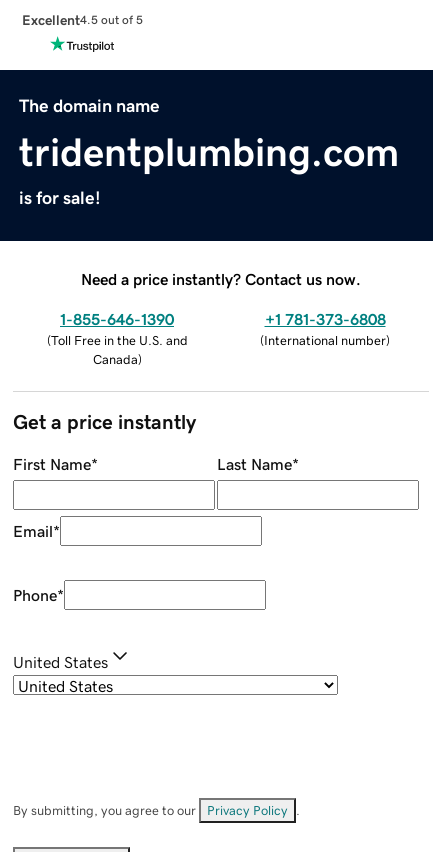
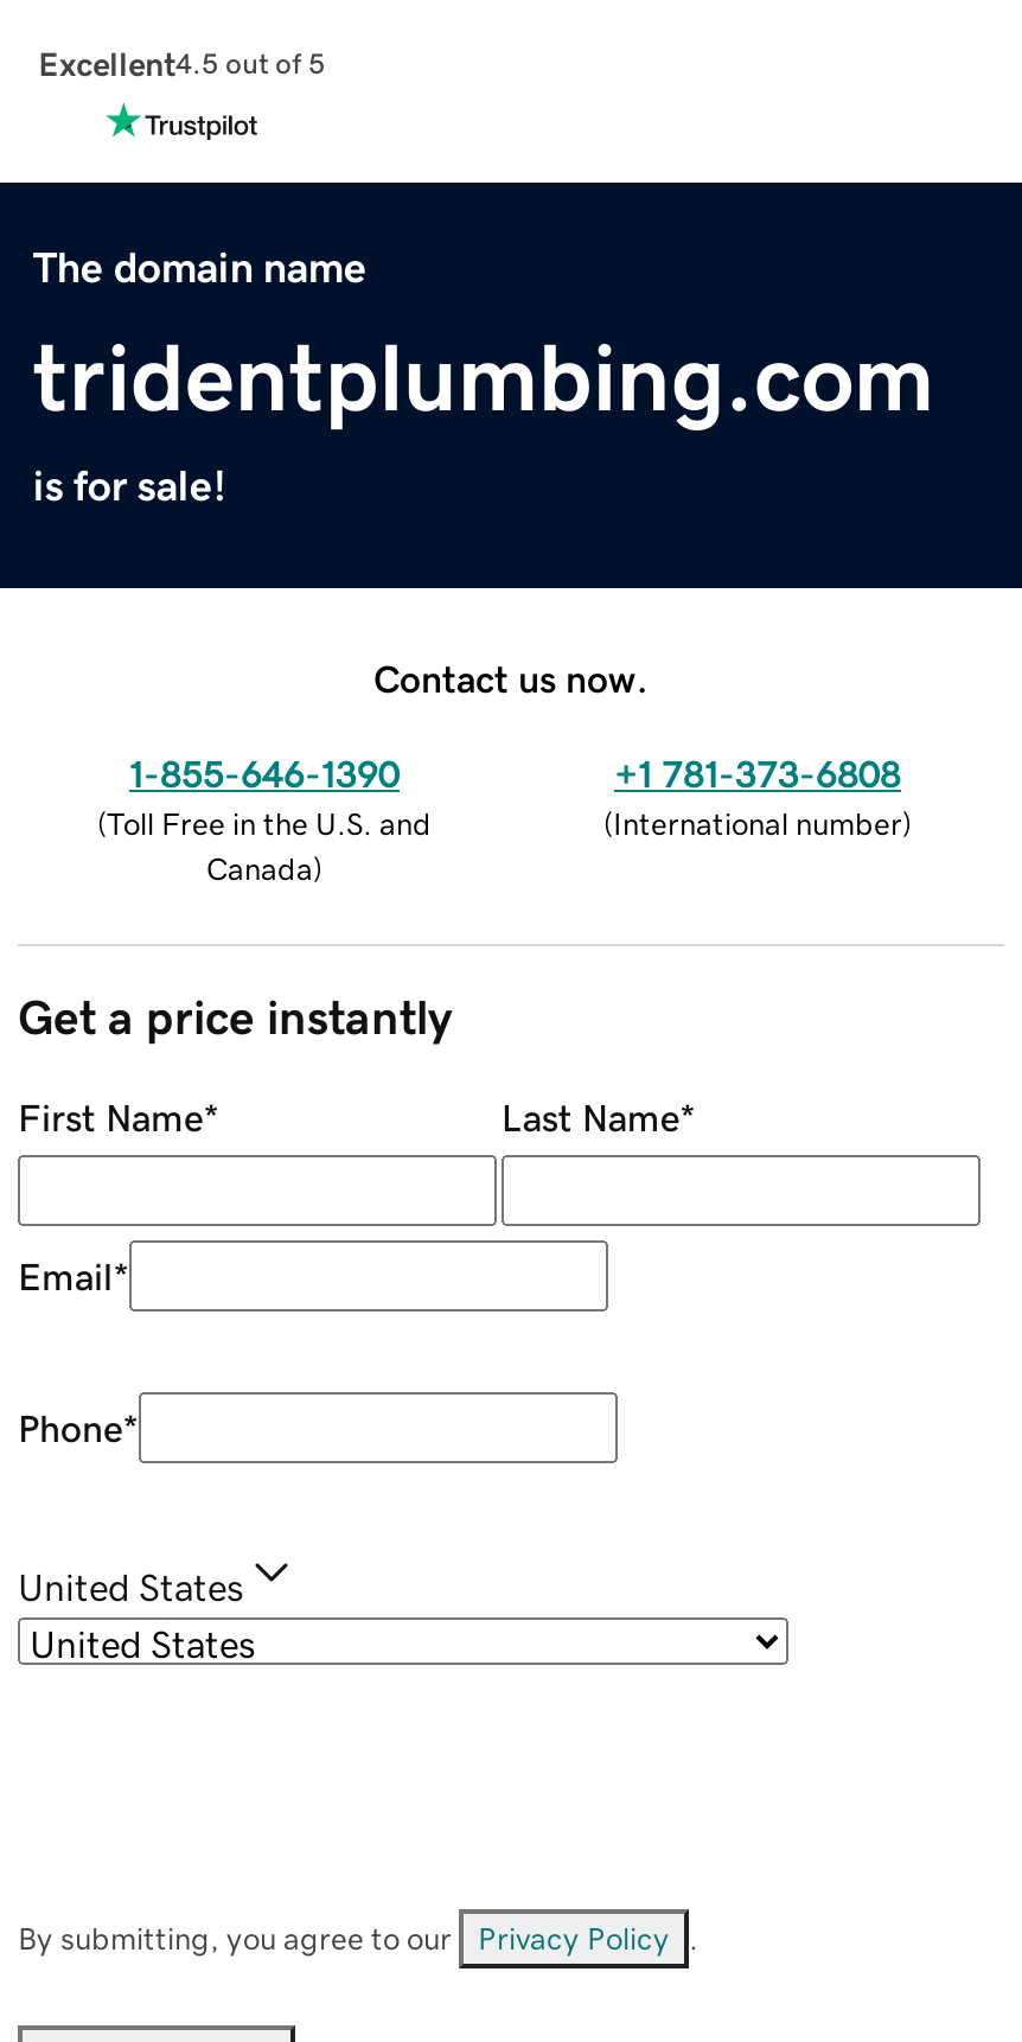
- Need a price instantly? Contact us now.
+ Contact us now.
